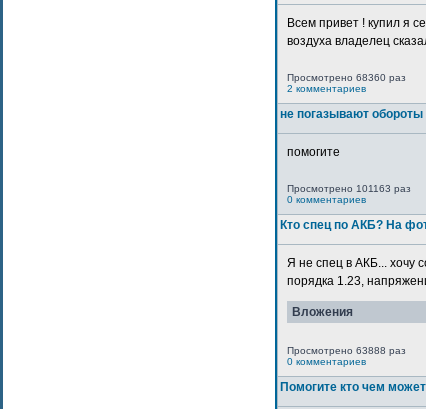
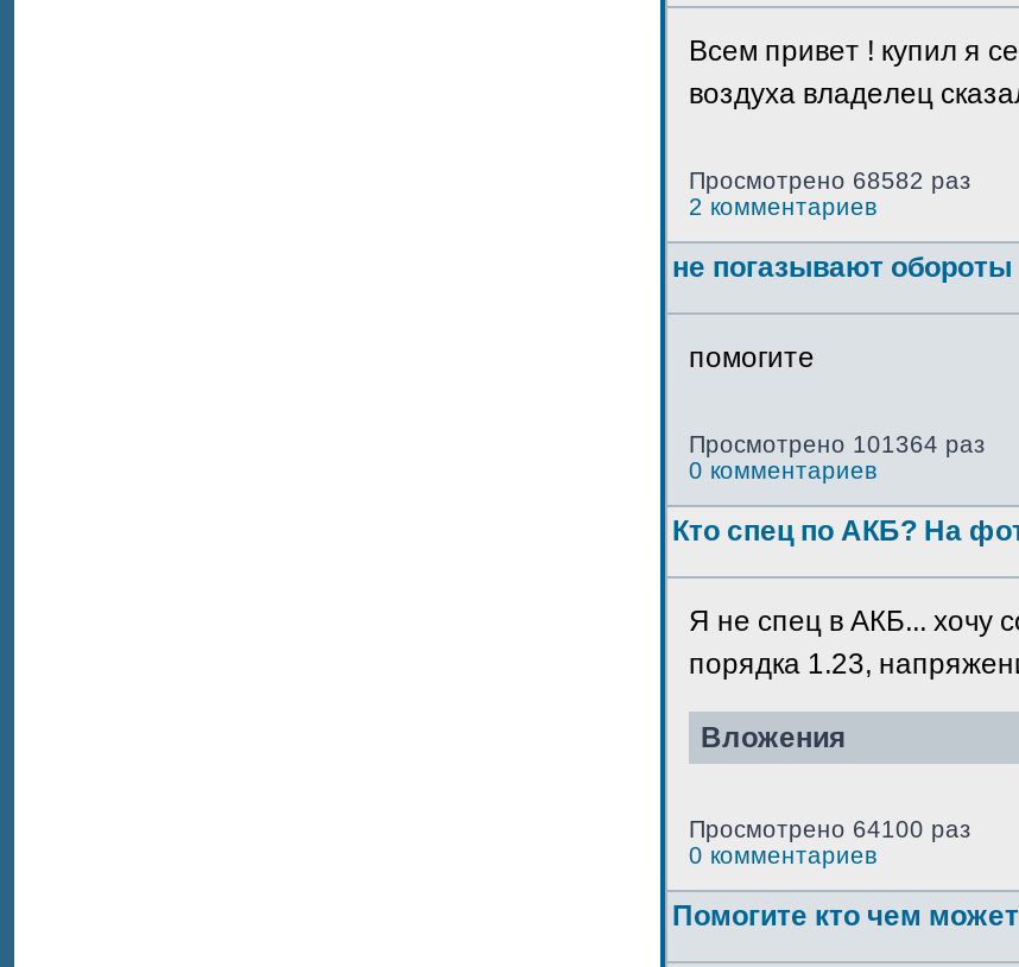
- Просмотрено 68360 раз
+ Просмотрено 68582 раз

- Просмотрено 101163 раз
+ Просмотрено 101364 раз

- Просмотрено 63888 раз
+ Просмотрено 64100 раз
